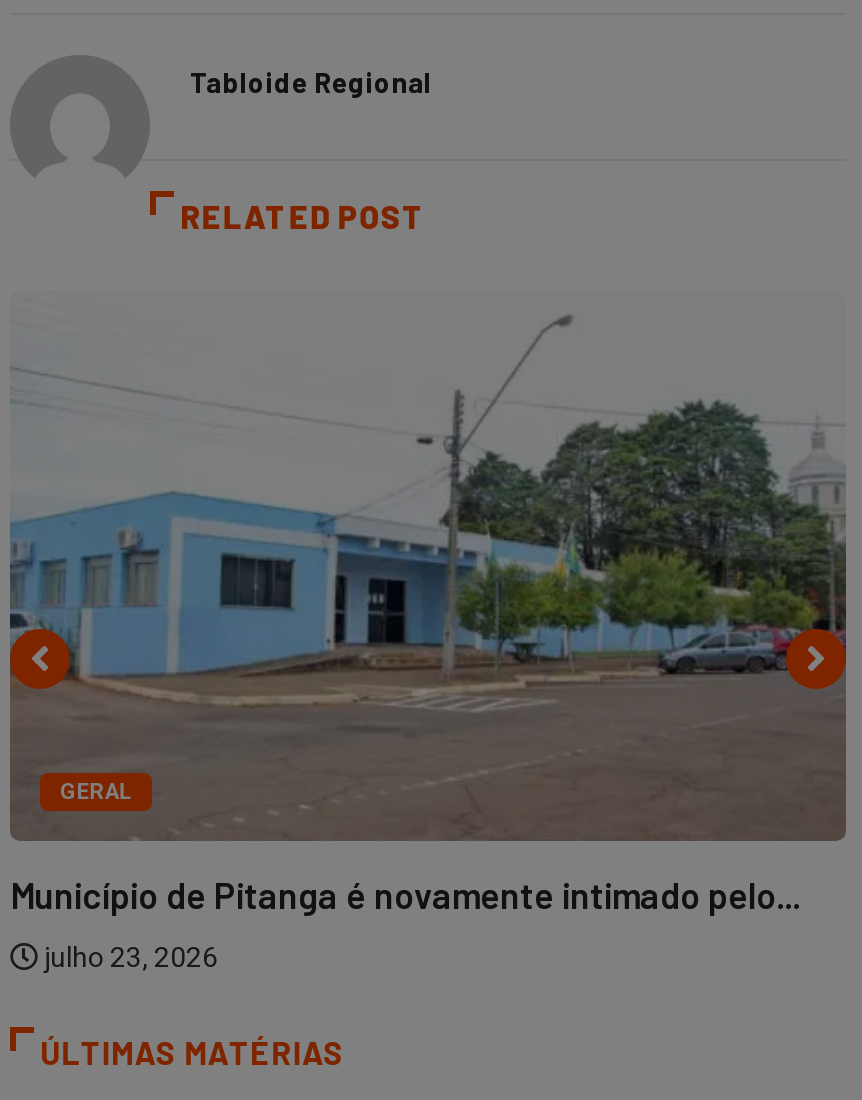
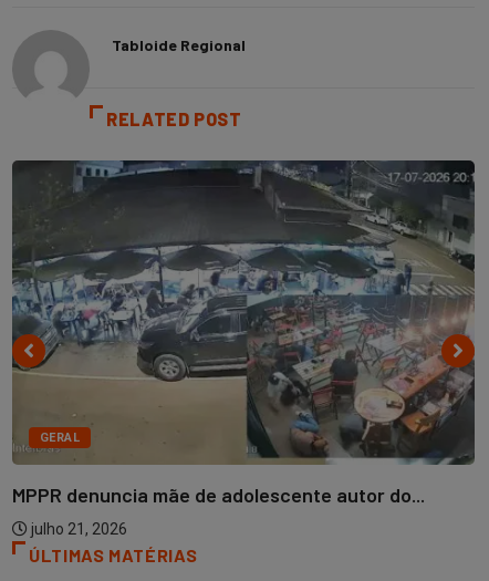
- [image]
- Município de Pitanga é novamente intimado pelo...
+ [image]
+ MPPR denuncia mãe de adolescente autor do...

- julho 23, 2026
+ julho 21, 2026
